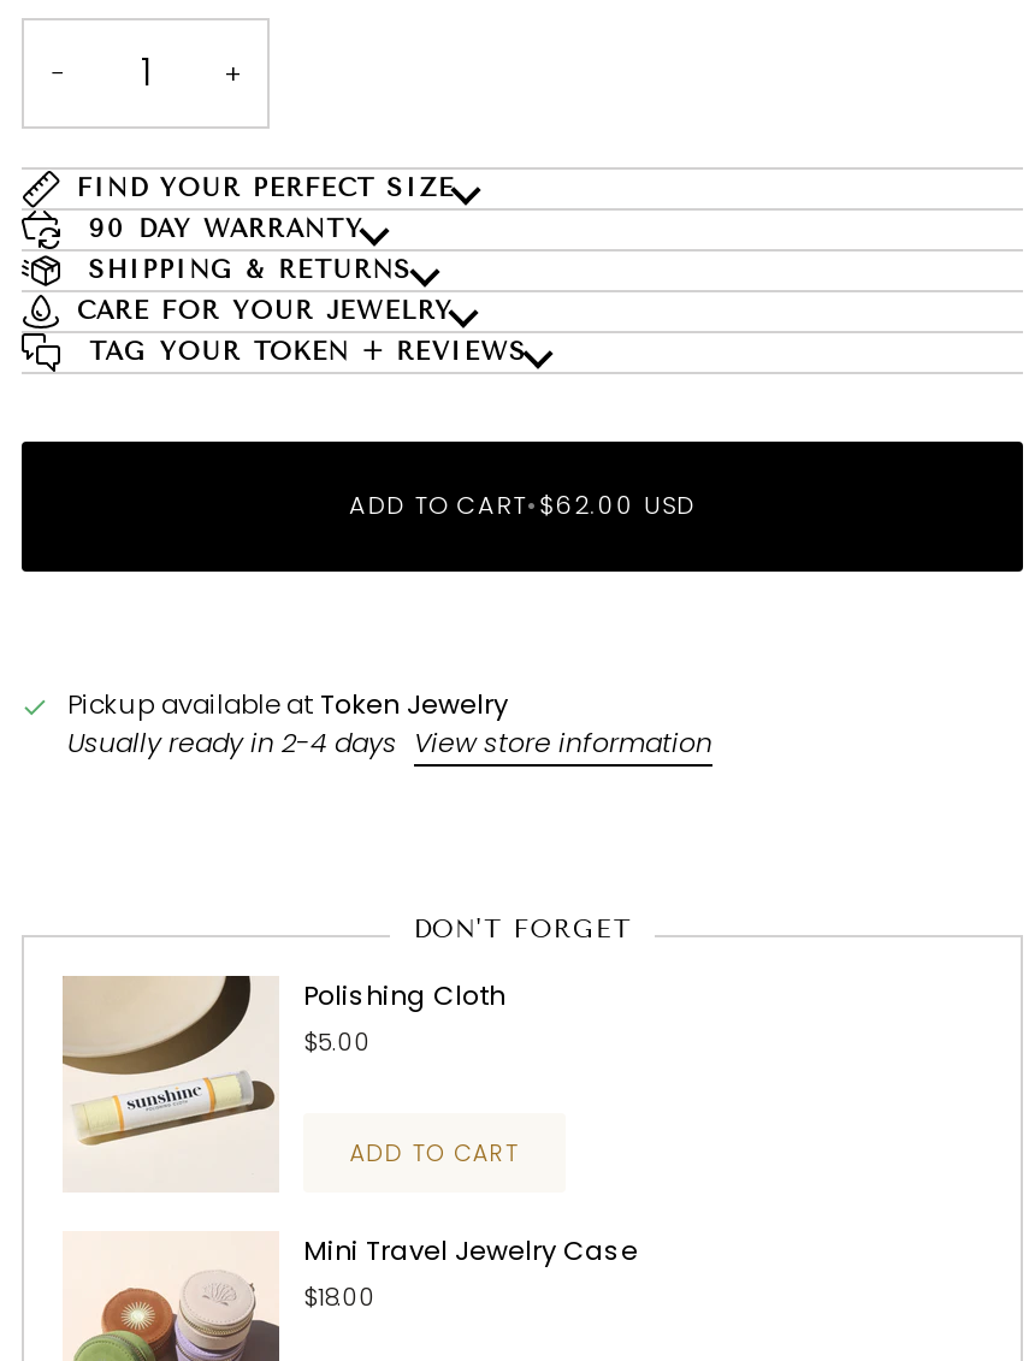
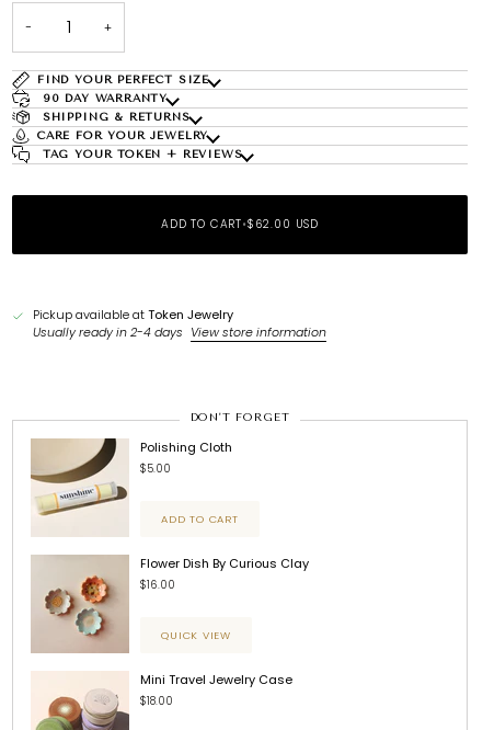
+ [image]
+ Flower Dish By Curious Clay
+ $16.00
+ QUICK VIEW
